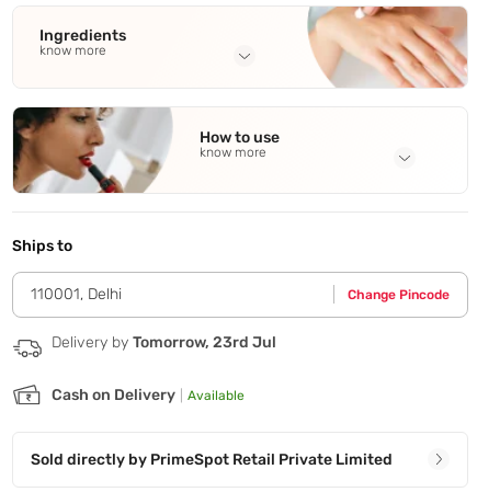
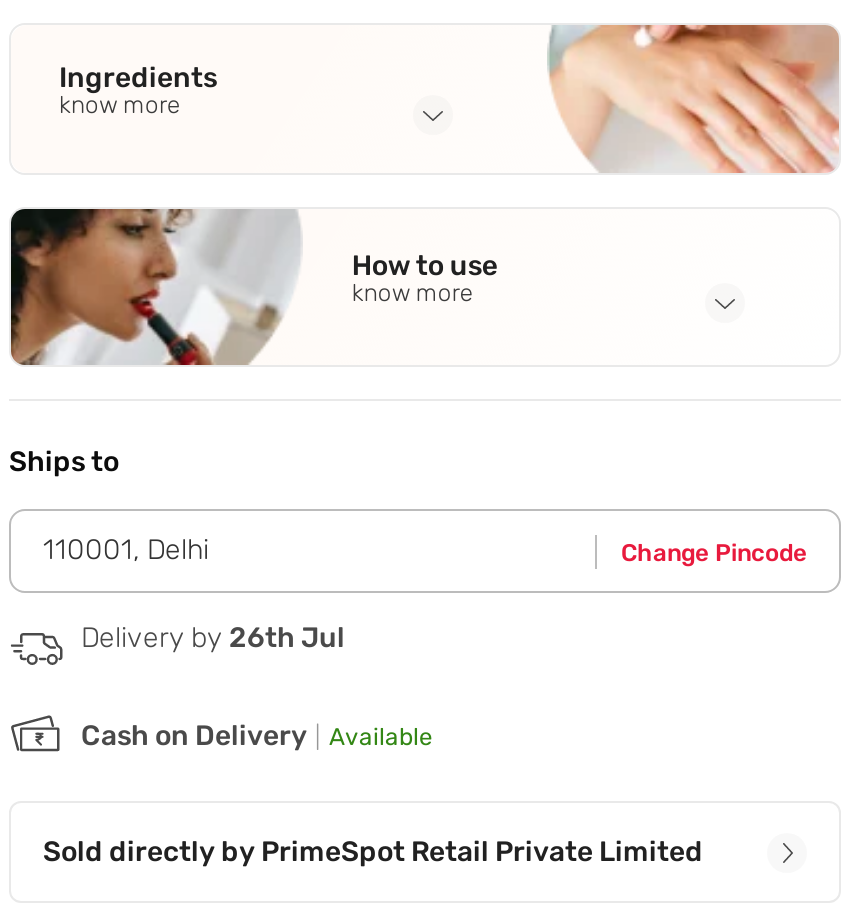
- Delivery by Tomorrow, 23rd Jul
+ Delivery by 26th Jul
